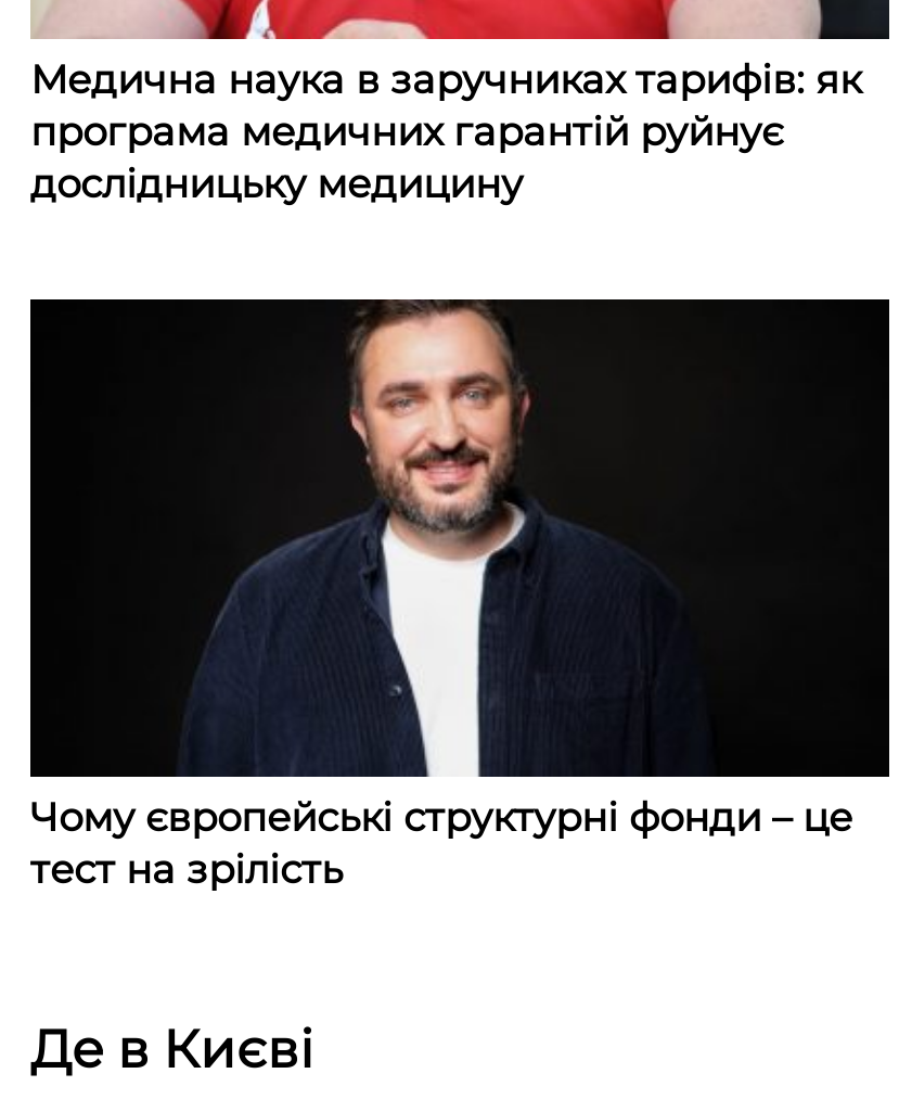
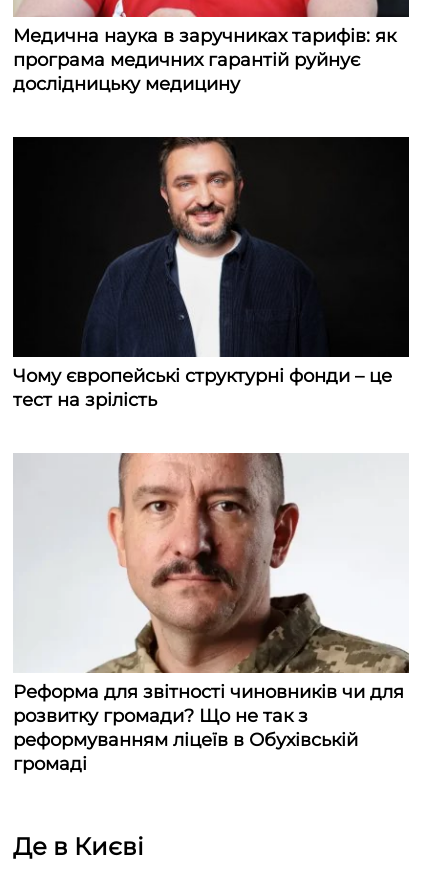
+ [image]
+ Реформа для звітності чиновників чи для
+ розвитку громади? Що не так з
+ реформуванням ліцеїв в Обухівській
+ громаді
